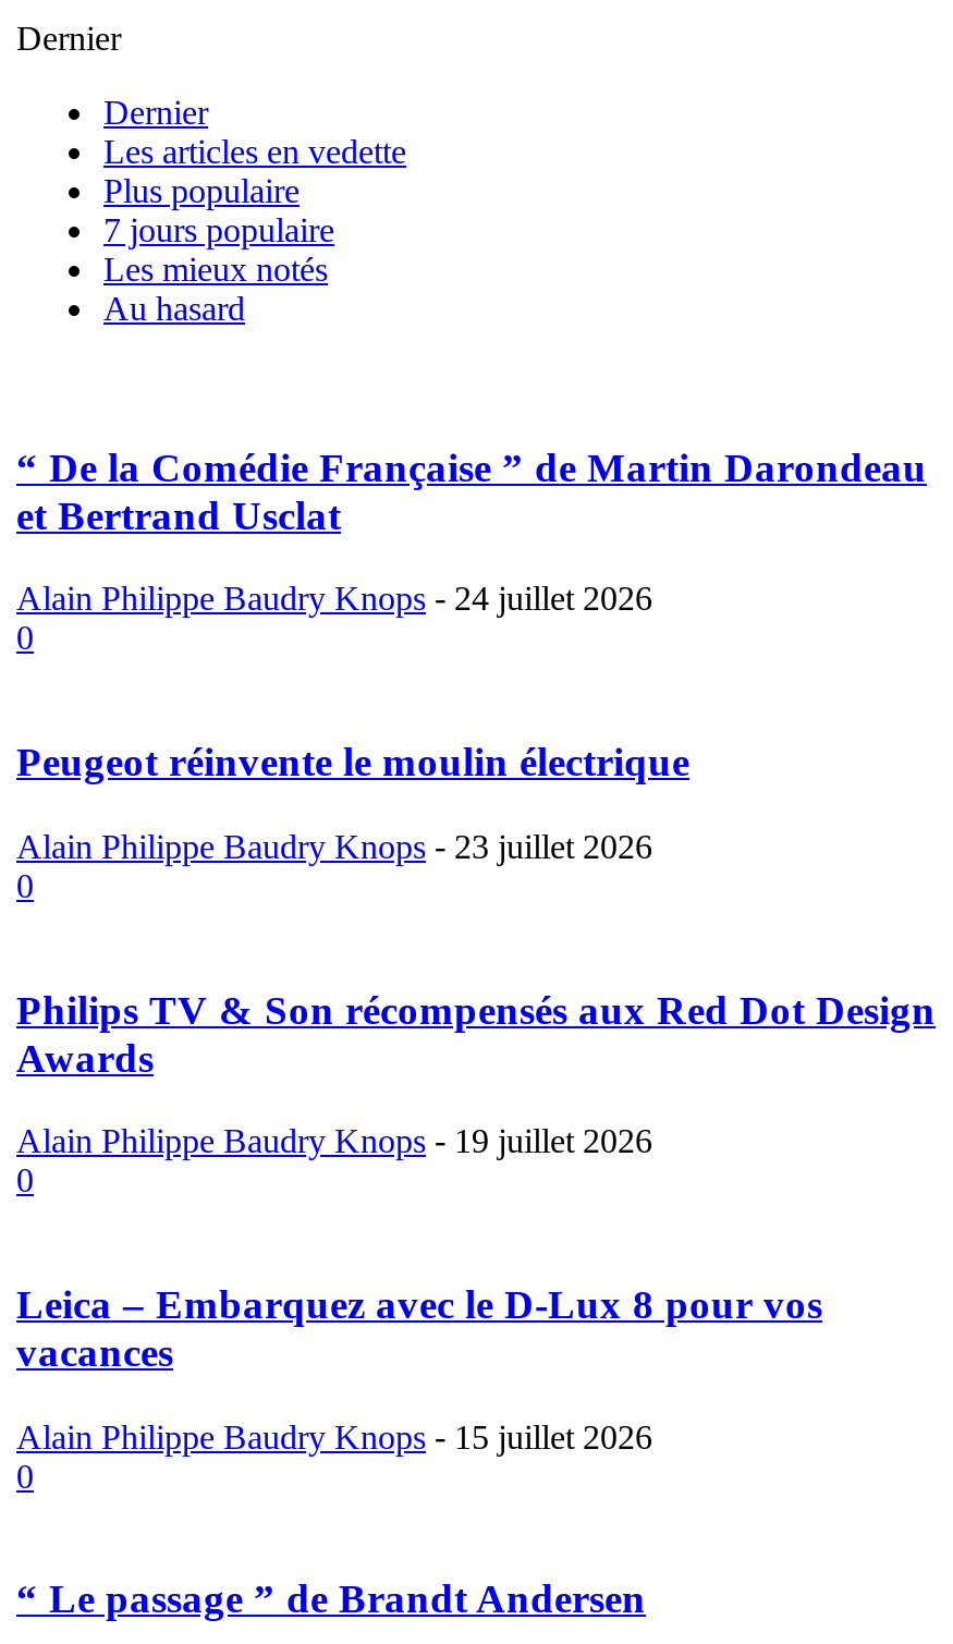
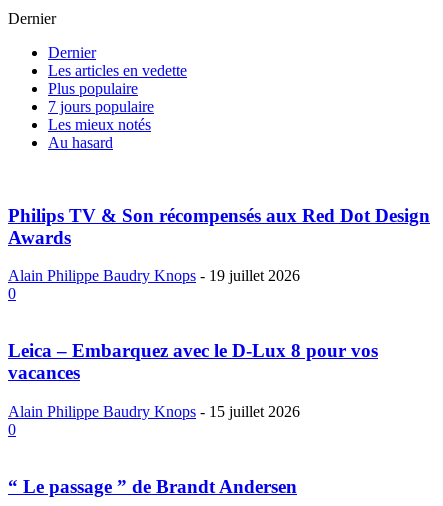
- “ De la Comédie Française ” de Martin Darondeau
- et Bertrand Usclat
- Alain Philippe Baudry Knops - 24 juillet 2026
- 0
- Peugeot réinvente le moulin électrique
- Alain Philippe Baudry Knops - 23 juillet 2026
- 0
